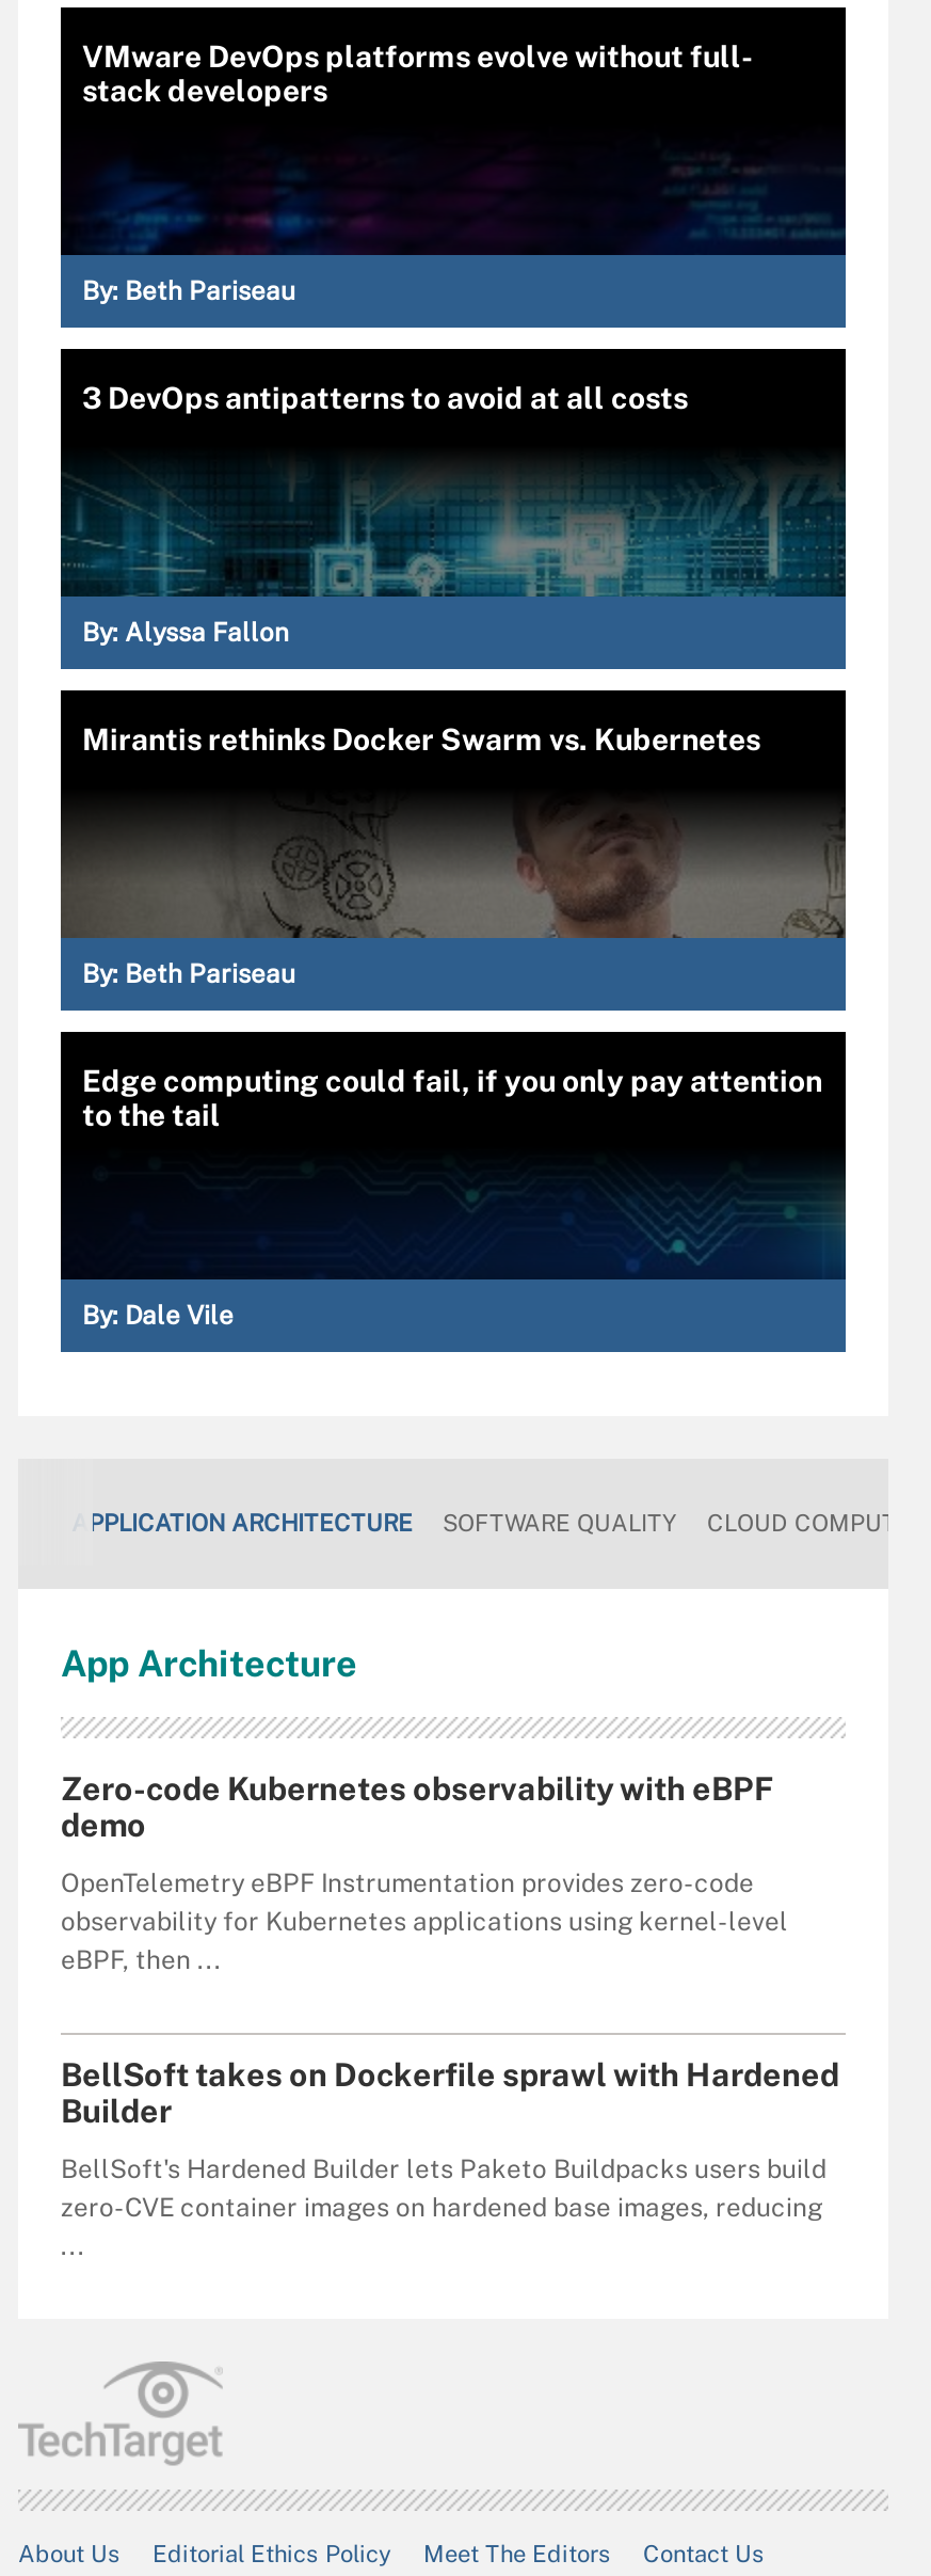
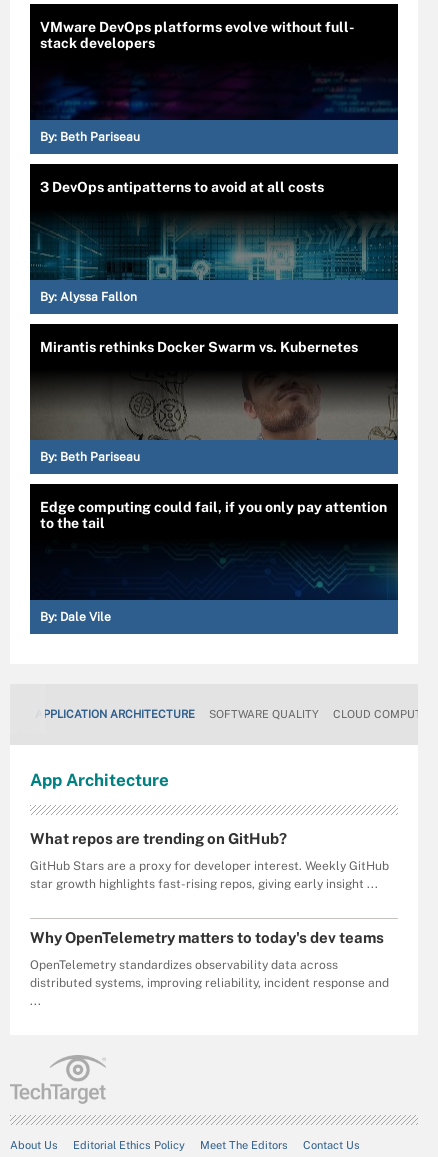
- Zero-code Kubernetes observability with eBPF
- demo
+ What repos are trending on GitHub?

- OpenTelemetry eBPF Instrumentation provides zero-code
- observability for Kubernetes applications using kernel-level
- eBPF, then ...
+ GitHub Stars are a proxy for developer interest. Weekly GitHub
+ star growth highlights fast-rising repos, giving early insight ...

- BellSoft takes on Dockerfile sprawl with Hardened
- Builder
+ Why OpenTelemetry matters to today's dev teams

- BellSoft's Hardened Builder lets Paketo Buildpacks users build
- zero-CVE container images on hardened base images, reducing
+ OpenTelemetry standardizes observability data across
+ distributed systems, improving reliability, incident response and
